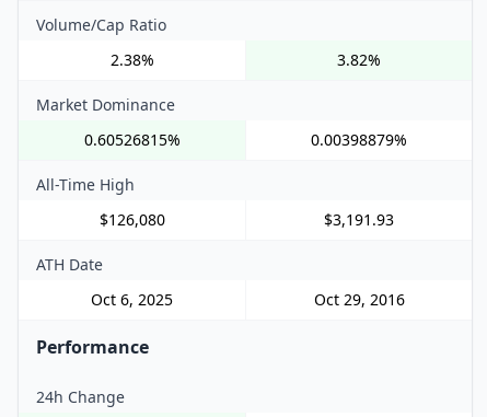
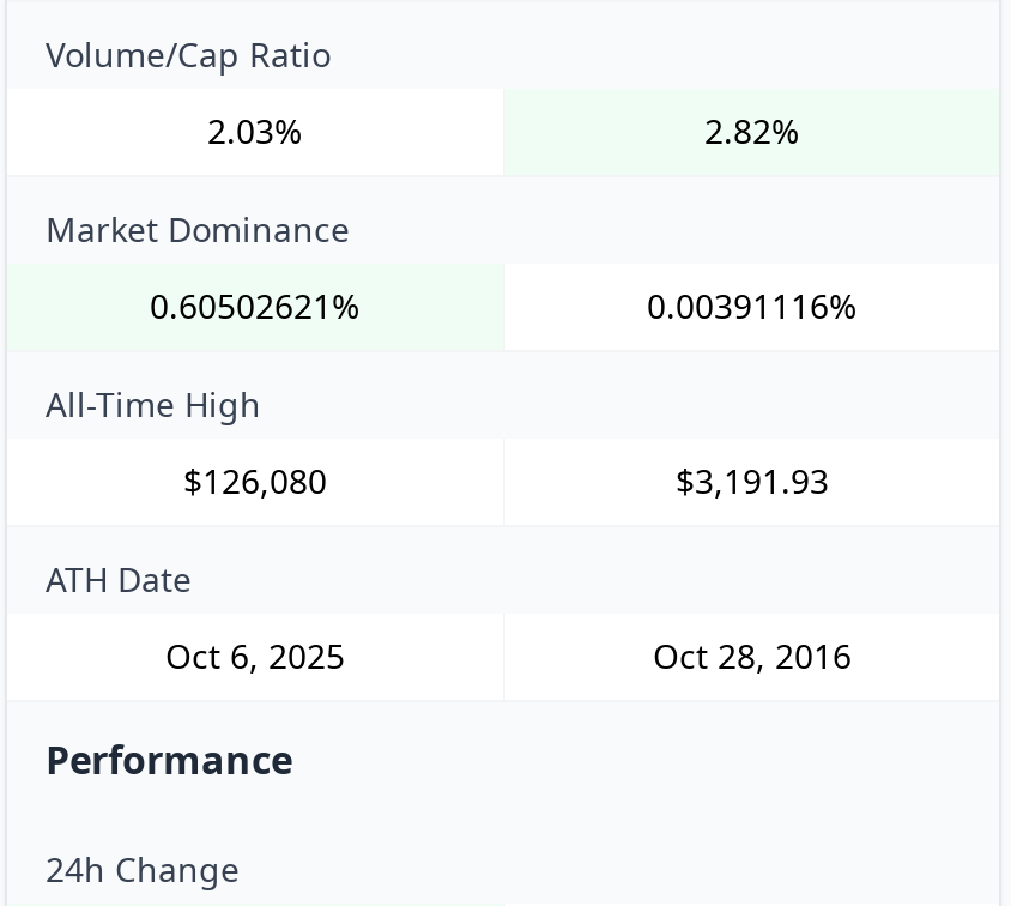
- 2.38%
+ 2.03%

- 3.82%
+ 2.82%

- 0.60526815%
+ 0.60502621%

- 0.00398879%
+ 0.00391116%

- Oct 29, 2016
+ Oct 28, 2016
